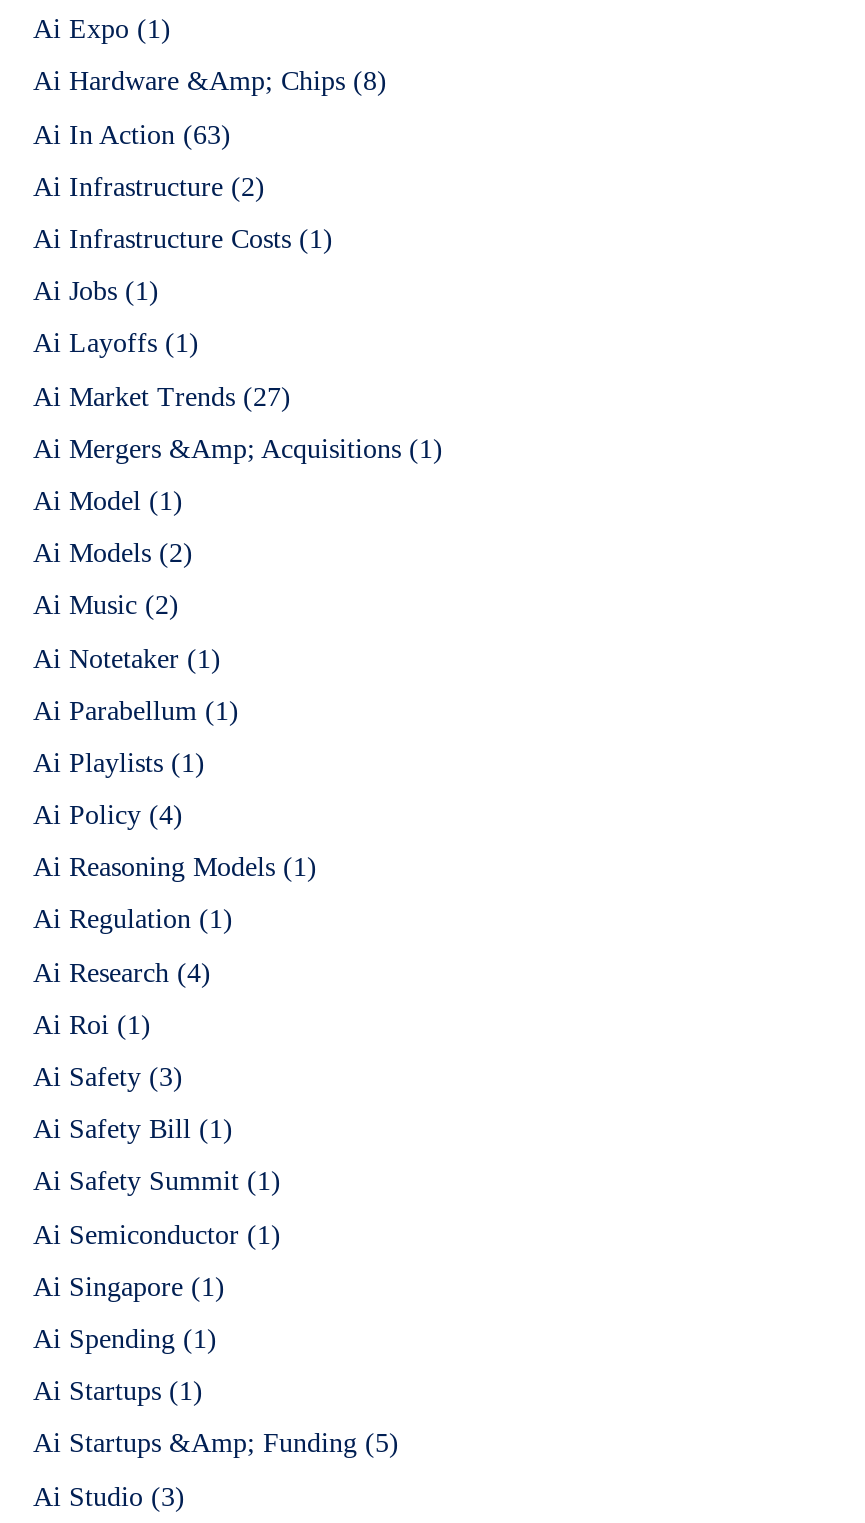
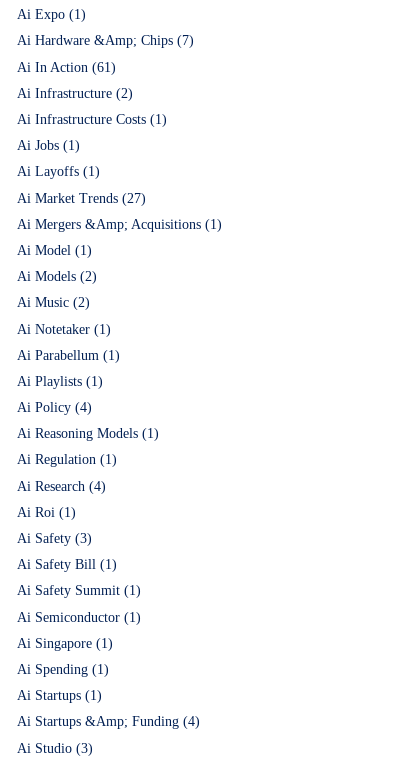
- Ai Hardware &Amp; Chips (8)
+ Ai Hardware &Amp; Chips (7)

- Ai In Action (63)
+ Ai In Action (61)

- Ai Startups &Amp; Funding (5)
+ Ai Startups &Amp; Funding (4)
